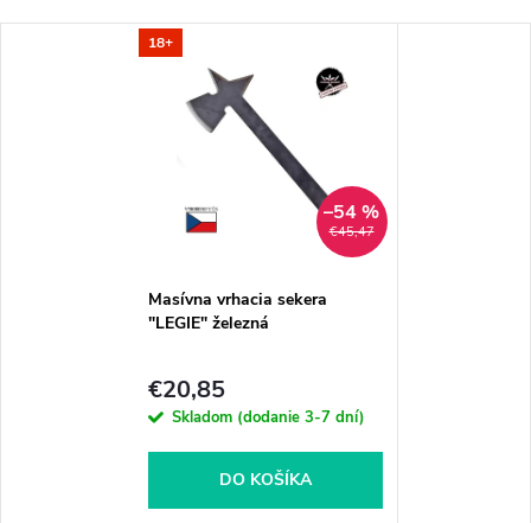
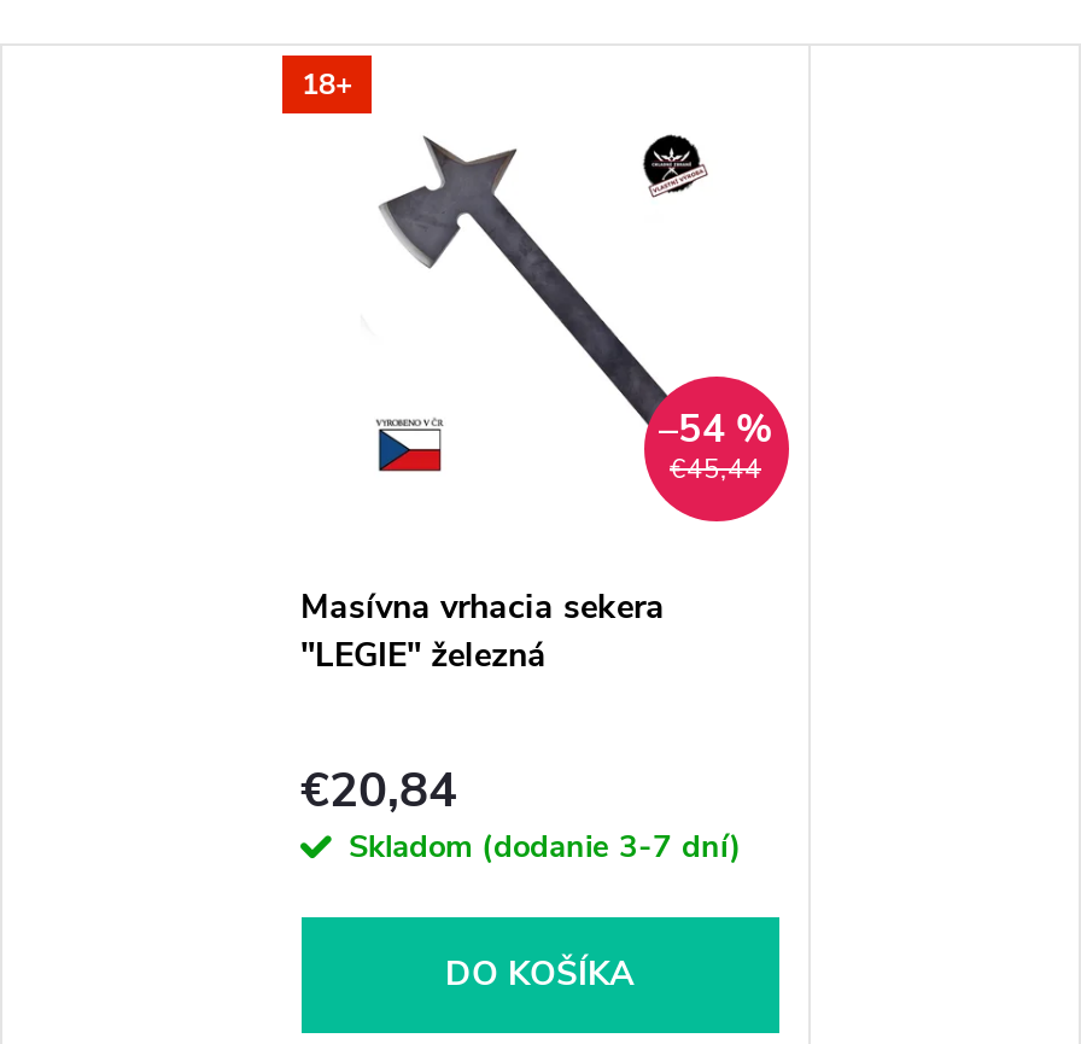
- €45,47
+ €45,44

- €20,85
+ €20,84
